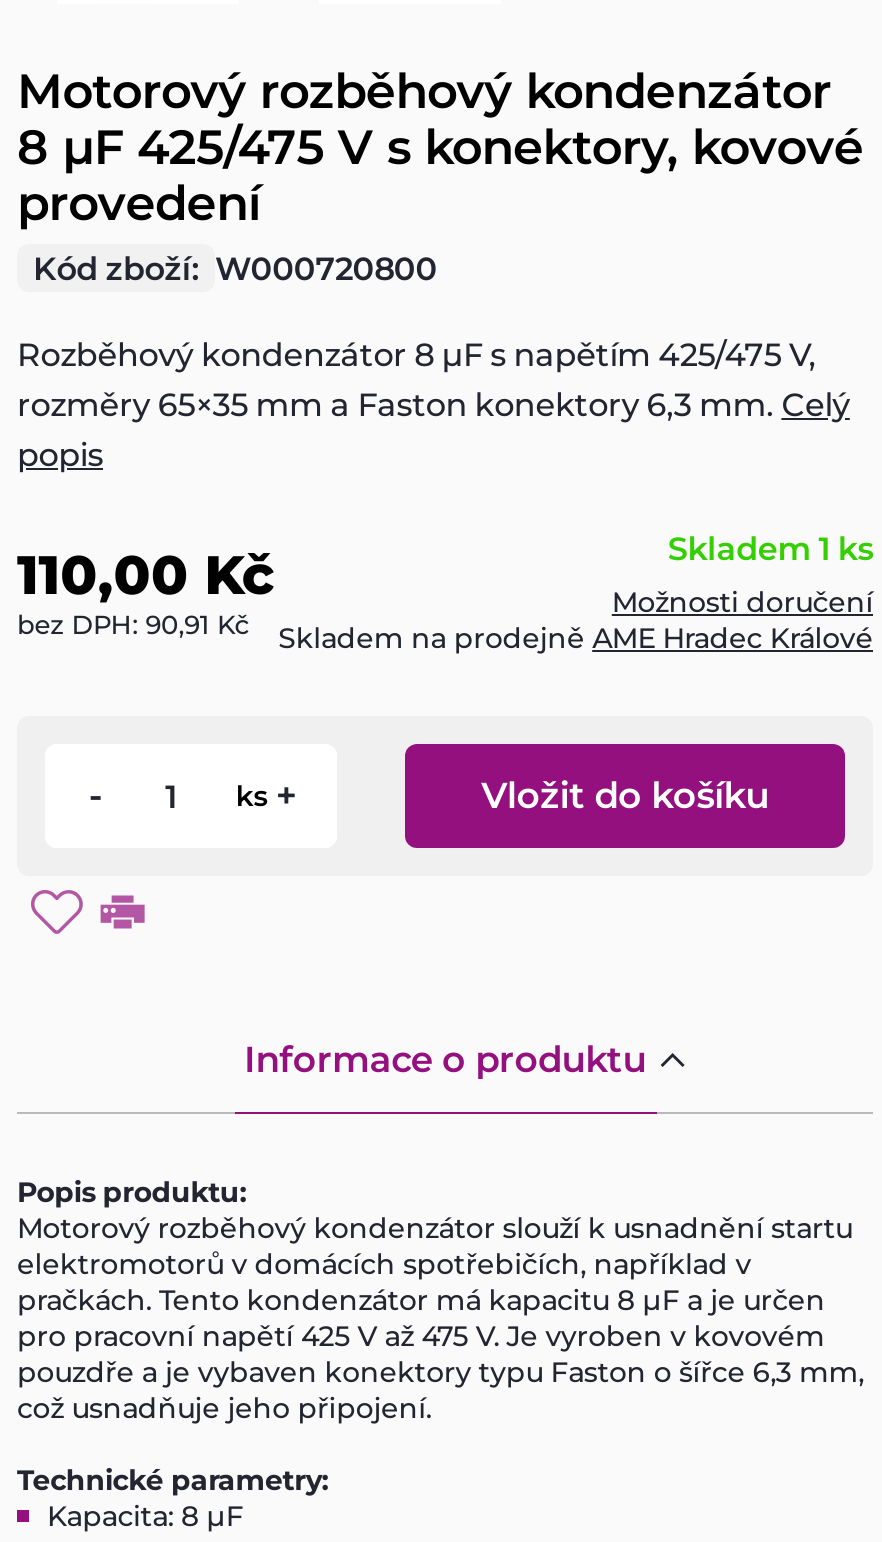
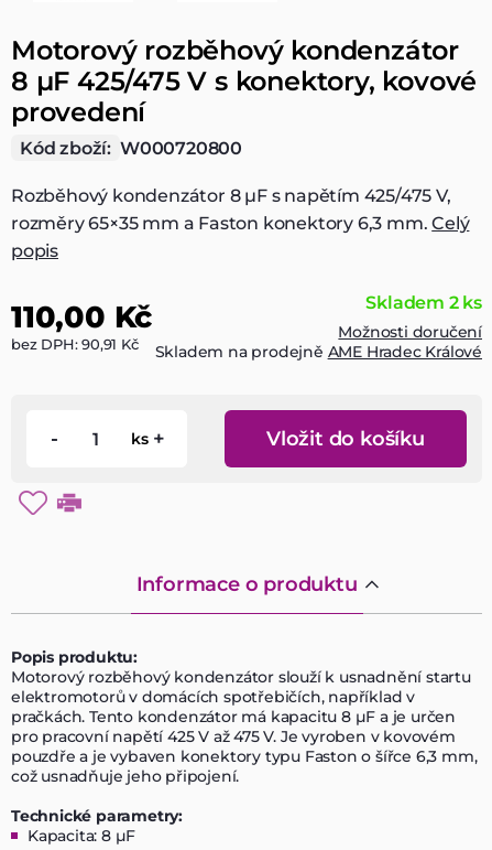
- Skladem 1 ks
+ Skladem 2 ks
